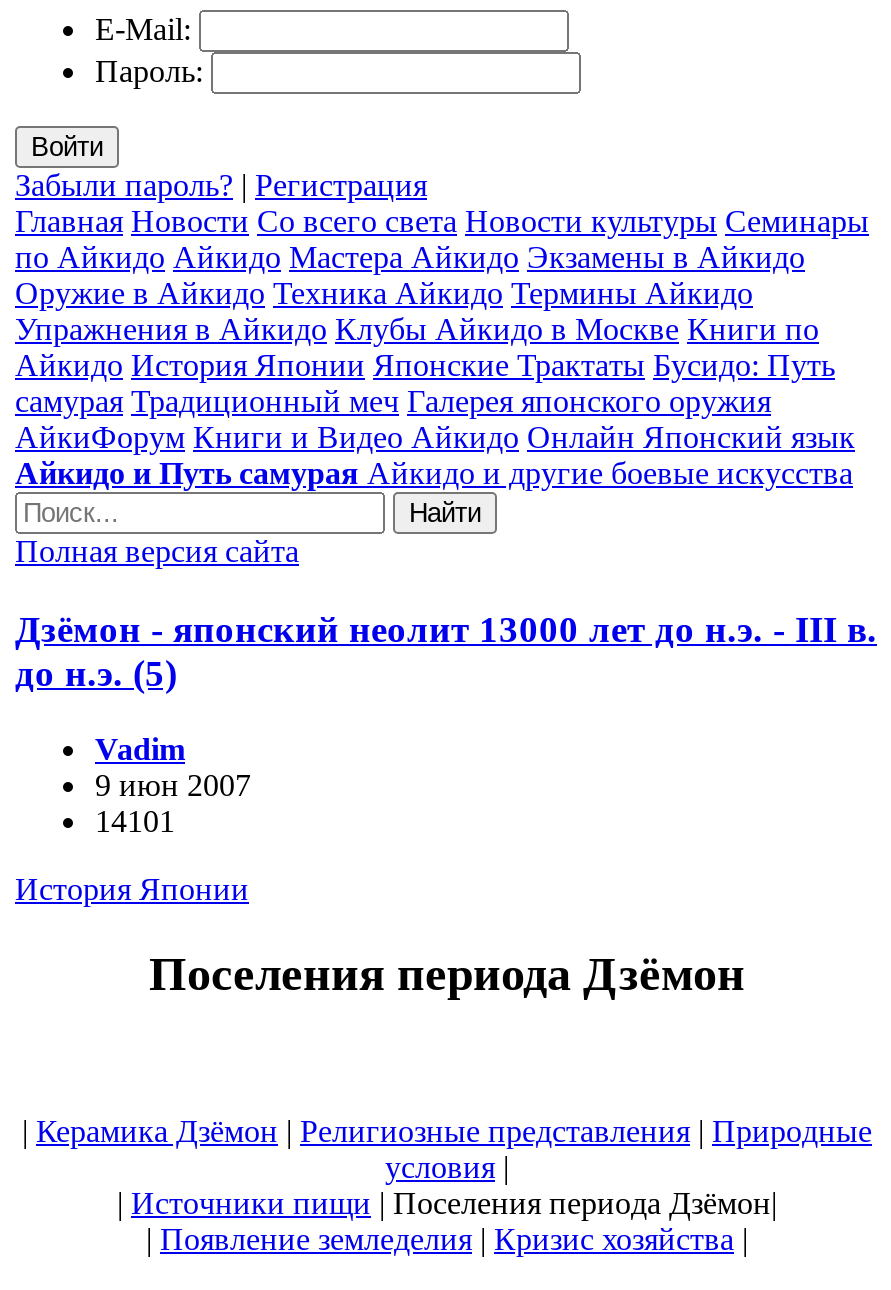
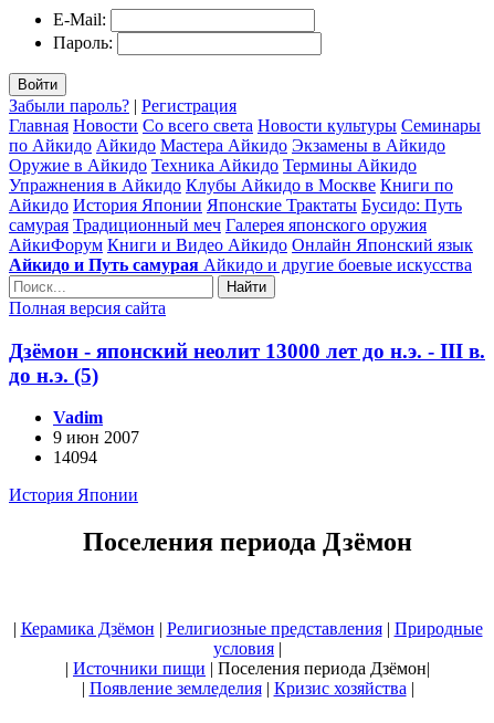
- 14101
+ 14094
